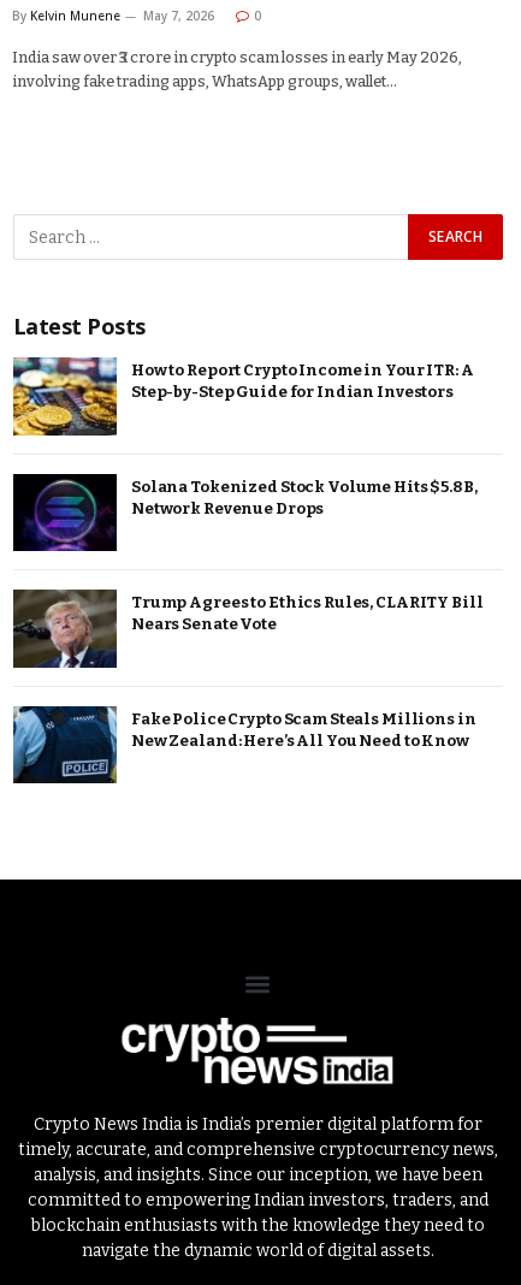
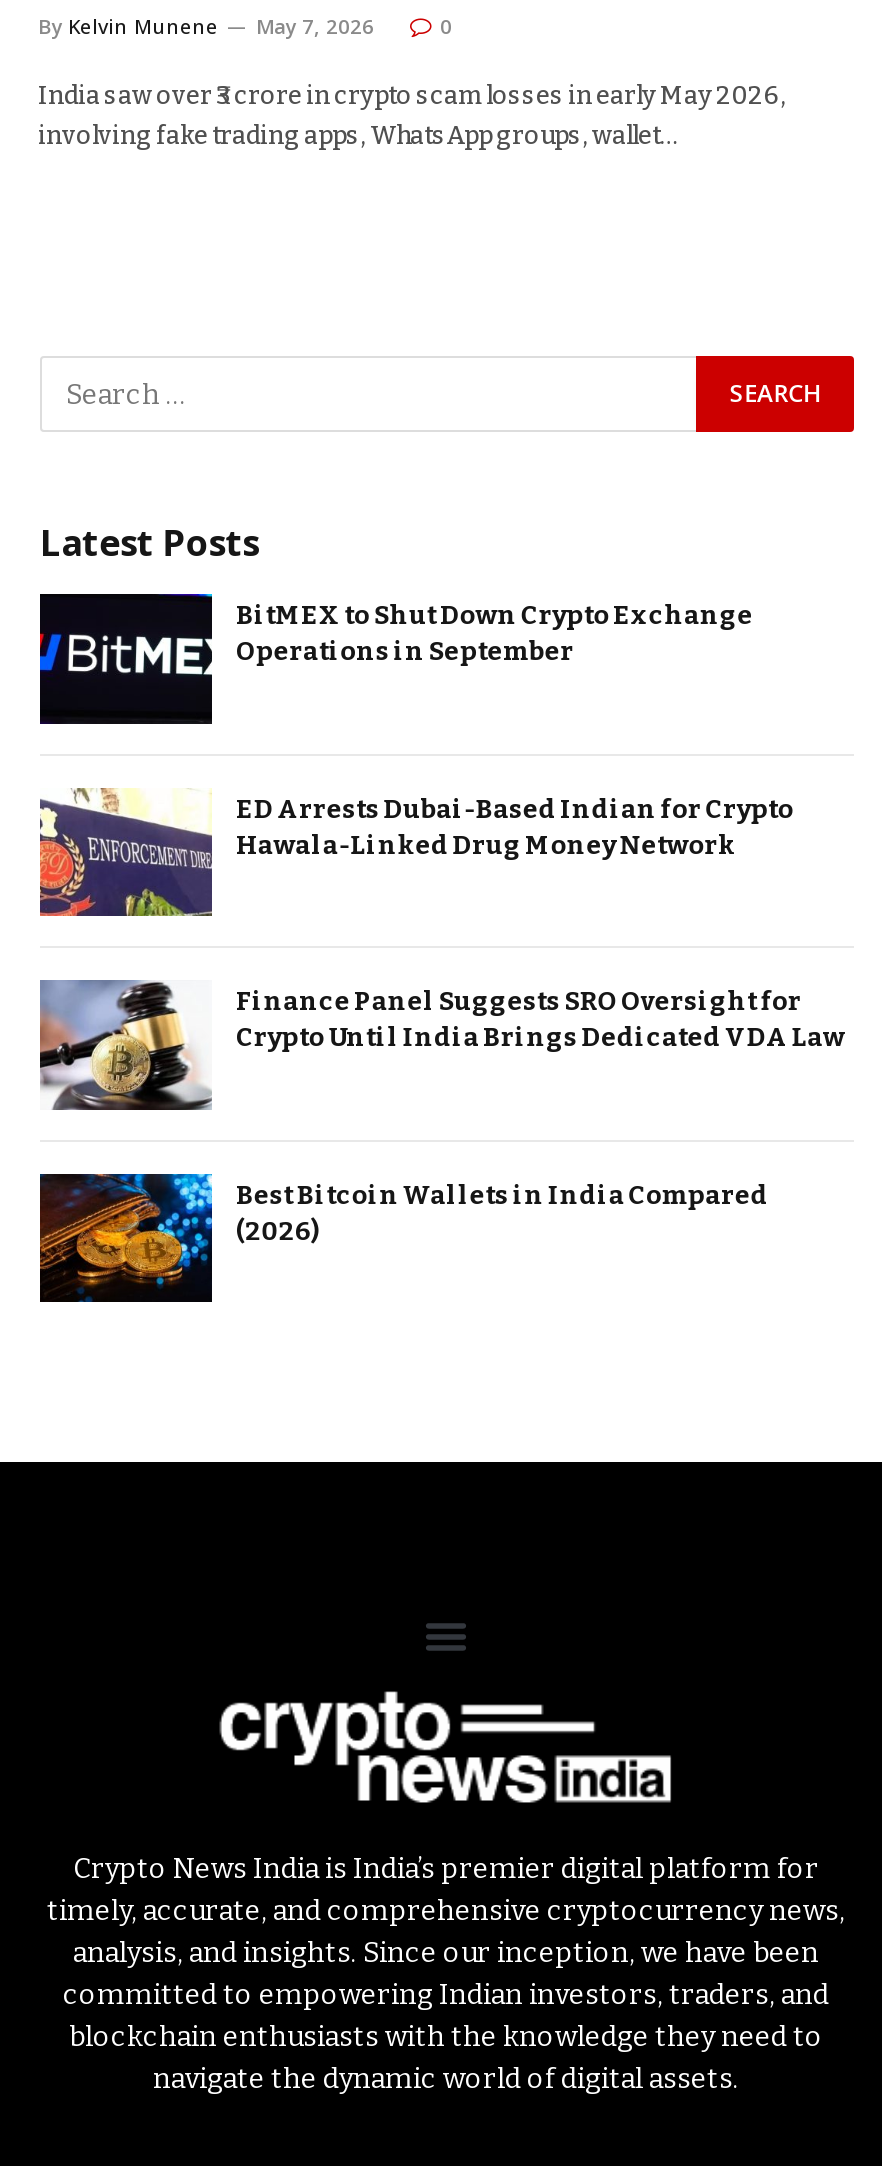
- [image]
- How to Report Crypto Income in Your ITR: A
- Step-by-Step Guide for Indian Investors
+ [image]
+ BitMEX to Shut Down Crypto Exchange
+ Operations in September

- [image]
- Solana Tokenized Stock Volume Hits $5.8B,
- Network Revenue Drops
+ [image]
+ ED Arrests Dubai-Based Indian for Crypto
+ Hawala-Linked Drug Money Network

- [image]
- Trump Agrees to Ethics Rules, CLARITY Bill
- Nears Senate Vote
+ [image]
+ Finance Panel Suggests SRO Oversight for
+ Crypto Until India Brings Dedicated VDA Law

- [image]
- Fake Police Crypto Scam Steals Millions in
- New Zealand: Here’s All You Need to Know
+ [image]
+ Best Bitcoin Wallets in India Compared
+ (2026)
